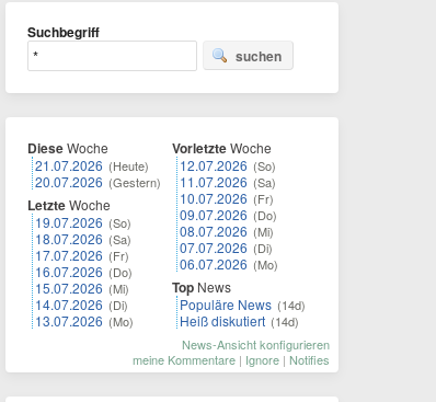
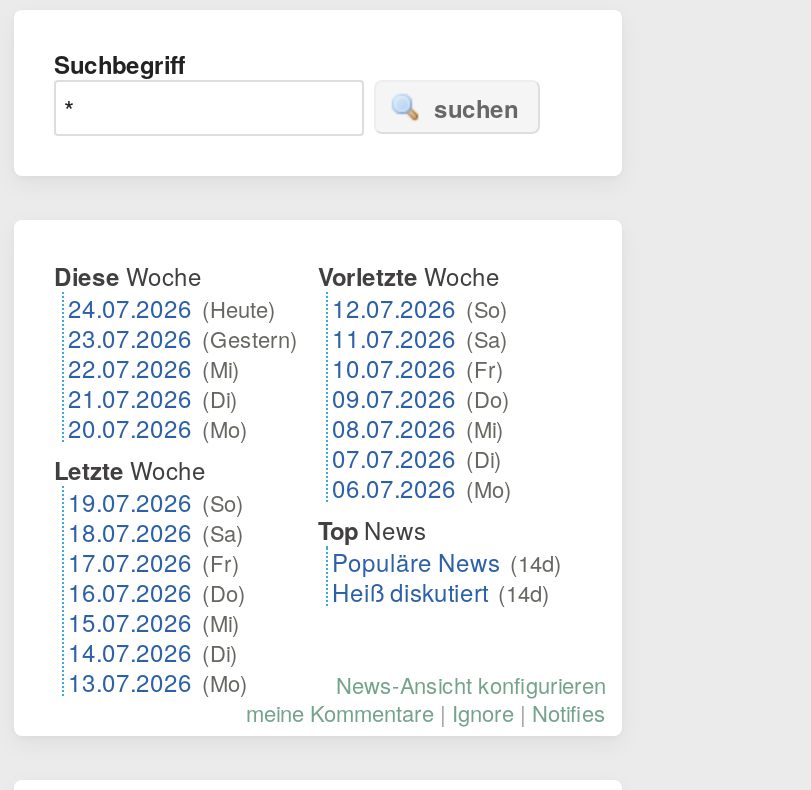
- 21.07.2026 (Heute)
- 20.07.2026 (Gestern)
+ 24.07.2026 (Heute)
+ 23.07.2026 (Gestern)
+ 22.07.2026 (Mi)
+ 21.07.2026 (Di)
+ 20.07.2026 (Mo)

moved down: Letzte Woche | 19.07.2026 (So) | 18.07.2026 (Sa) | 17.07.2026 (Fr) | 16.07.2026 (Do) | 15.07.2026 (Mi) | 14.07.2026 (Di) | 13.07.2026 (Mo)
